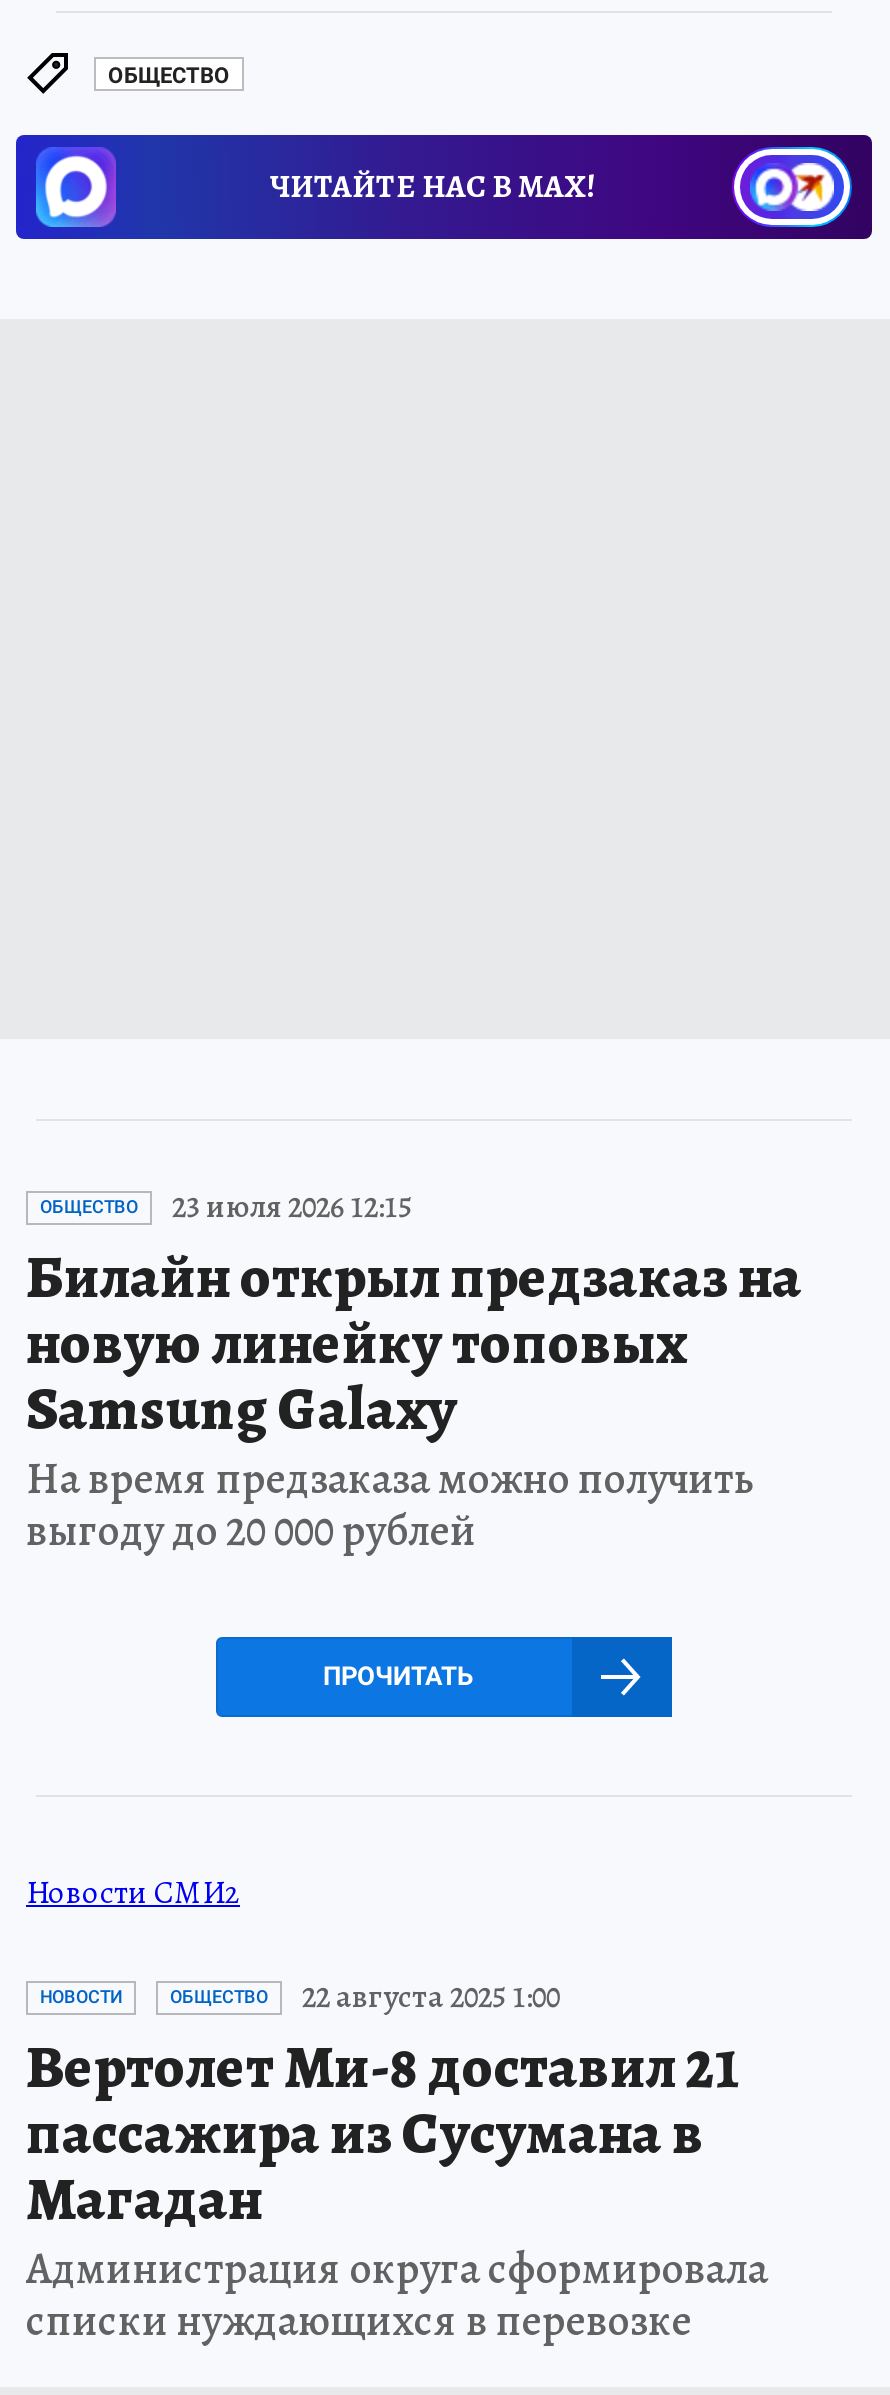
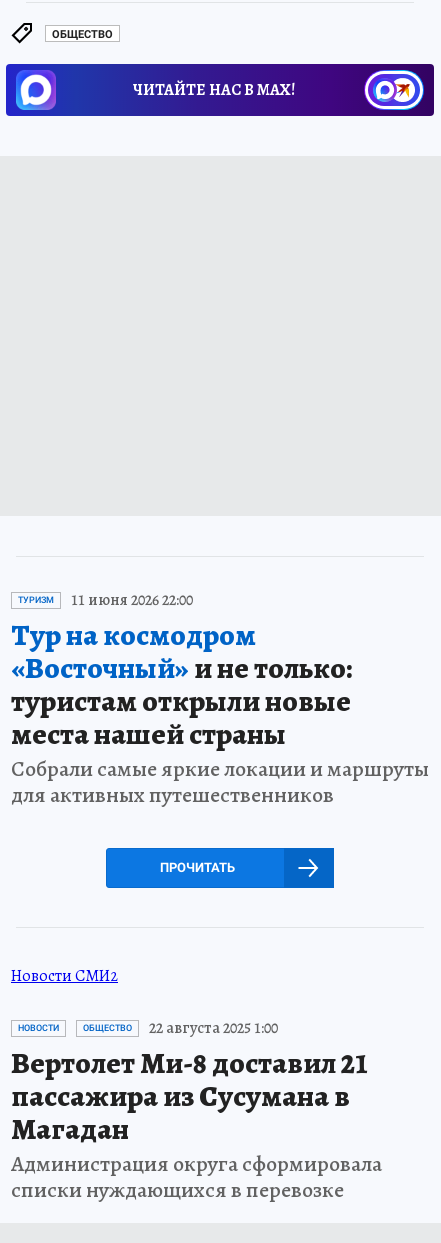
- ОБЩЕСТВО
- 23 июля 2026 12:15
- Билайн открыл предзаказ на
- новую линейку топовых
- Samsung Galaxy
- На время предзаказа можно получить
- выгоду до 20 000 рублей
+ ТУРИЗМ
+ 11 июня 2026 22:00
+ Тур на космодром
+ «Восточный»и не только:
+ туристам открыли новые
+ места нашей страны
+ Собрали самые яркие локации и маршруты
+ для активных путешественников
